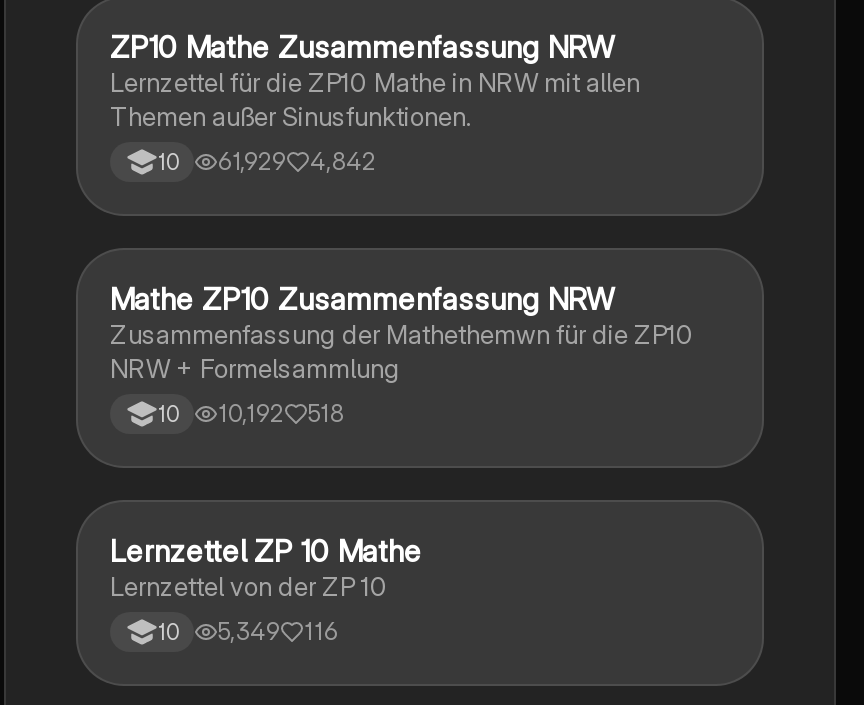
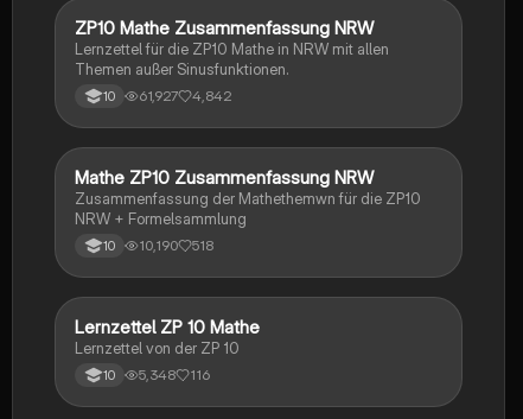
- 10 61,929 4,842
+ 10 61,927 4,842

- 10 10,192 518
+ 10 10,190 518

- 10 5,349 116
+ 10 5,348 116
